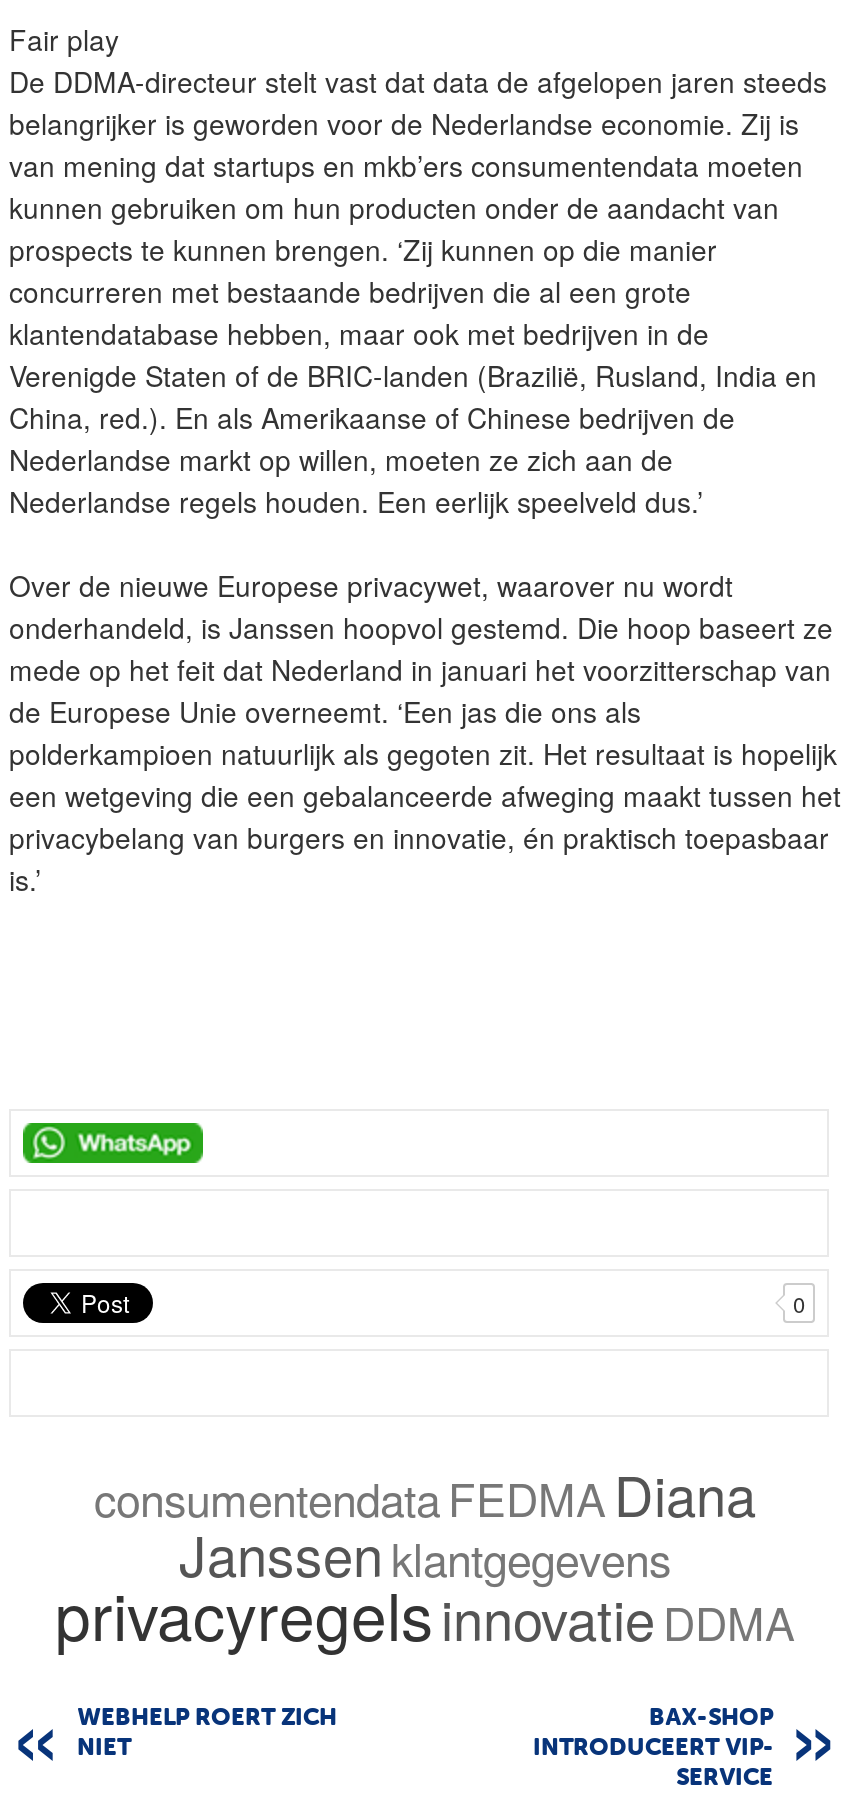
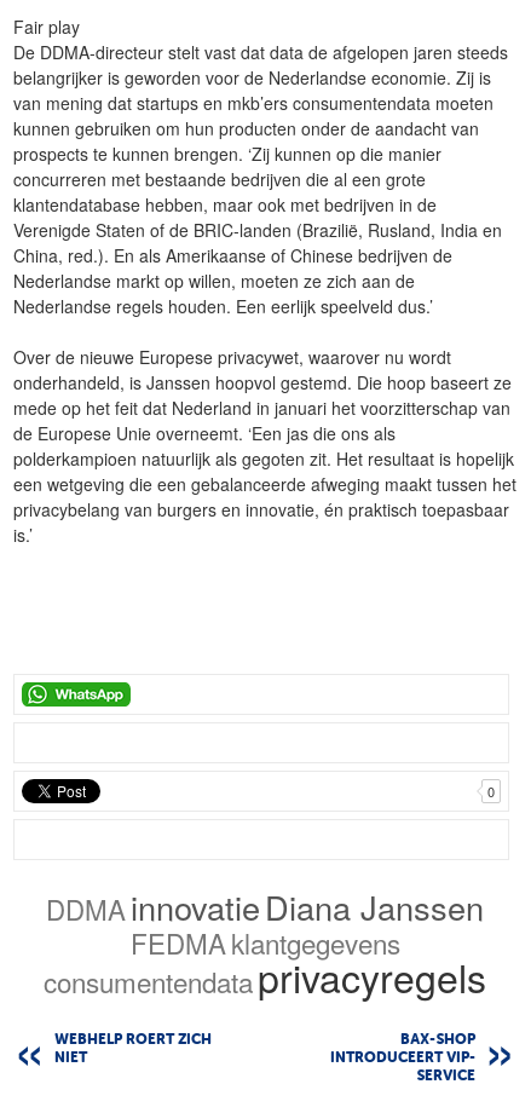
- consumentendata FEDMA Diana
- Janssen klantgegevens
- privacyregels innovatie DDMA
+ DDMA innovatie Diana Janssen
+ FEDMA klantgegevens
+ consumentendata privacyregels
